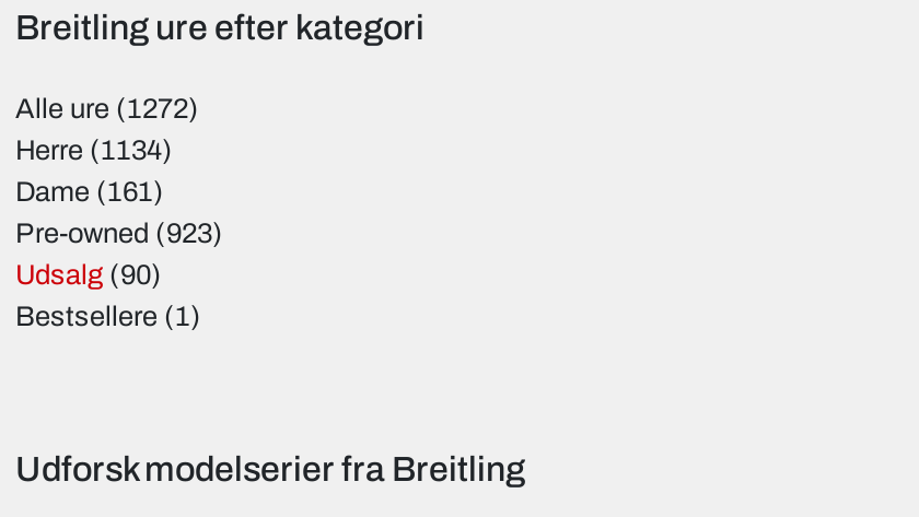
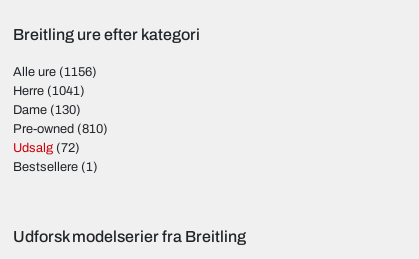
- Alle ure (1272)
+ Alle ure (1156)

- Herre (1134)
+ Herre (1041)

- Dame (161)
+ Dame (130)

- Pre-owned (923)
+ Pre-owned (810)

- Udsalg (90)
+ Udsalg (72)
